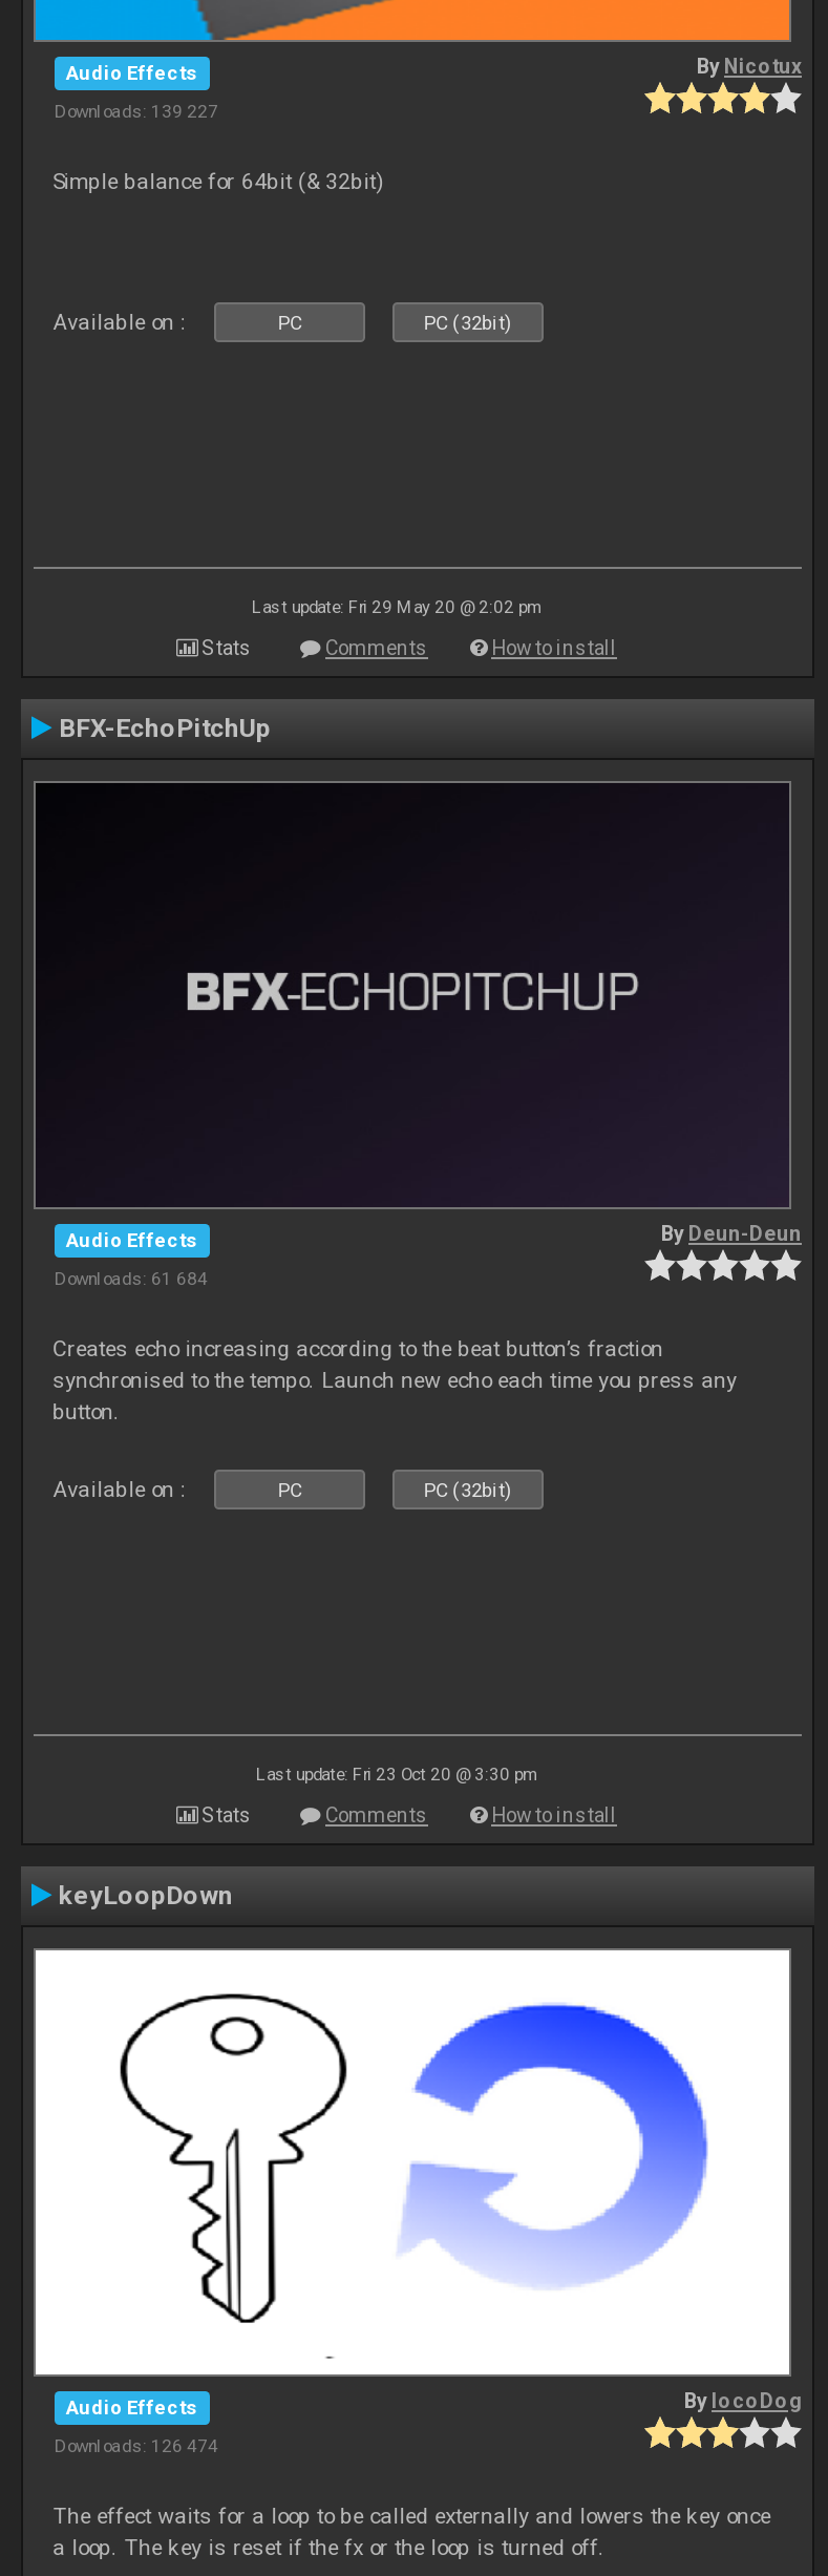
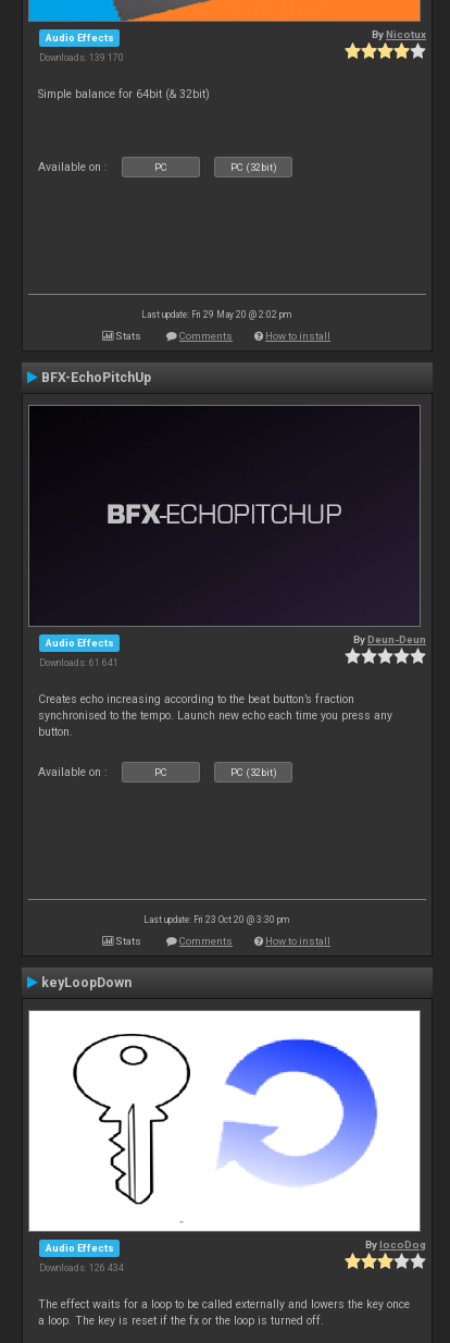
- Downloads: 139 227
+ Downloads: 139 170

- Downloads: 61 684
+ Downloads: 61 641

- Downloads: 126 474
+ Downloads: 126 434
